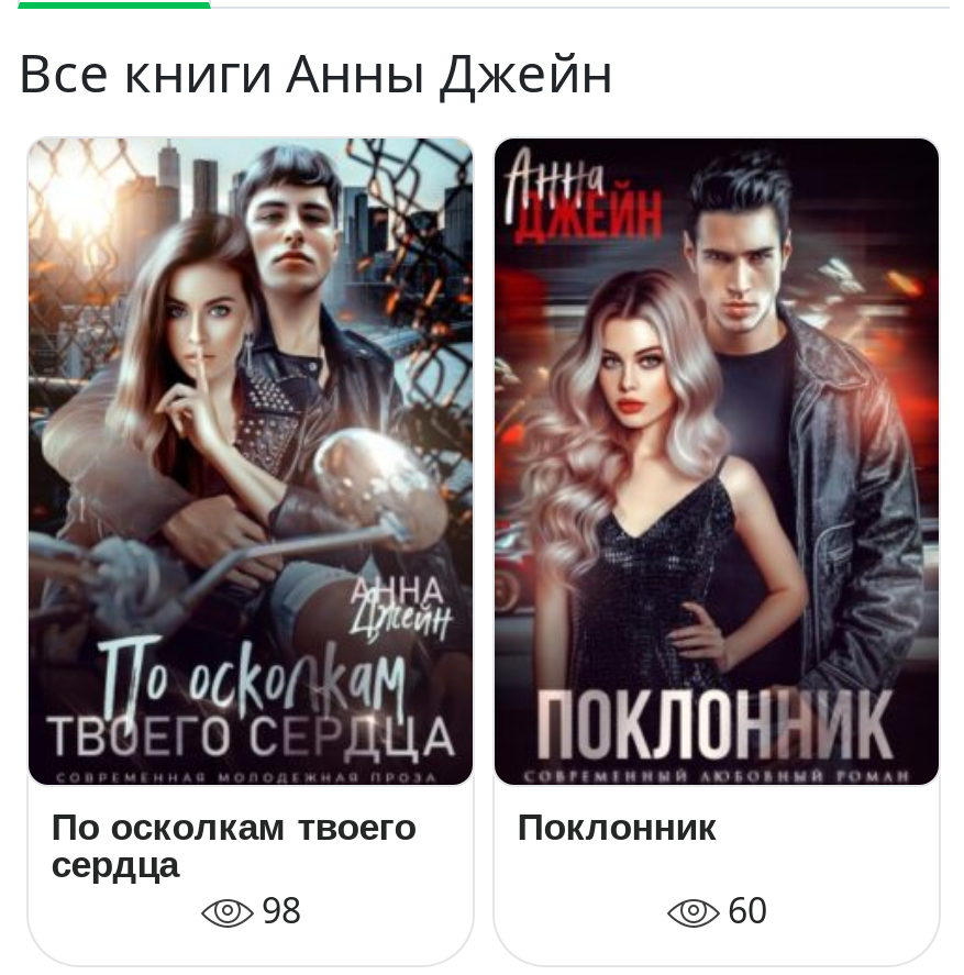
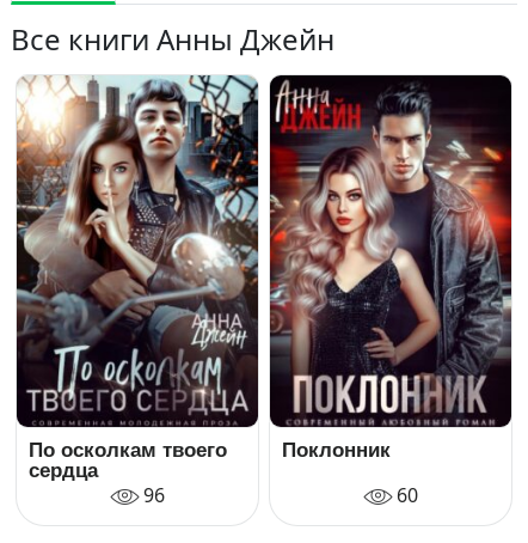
- 98
+ 96
